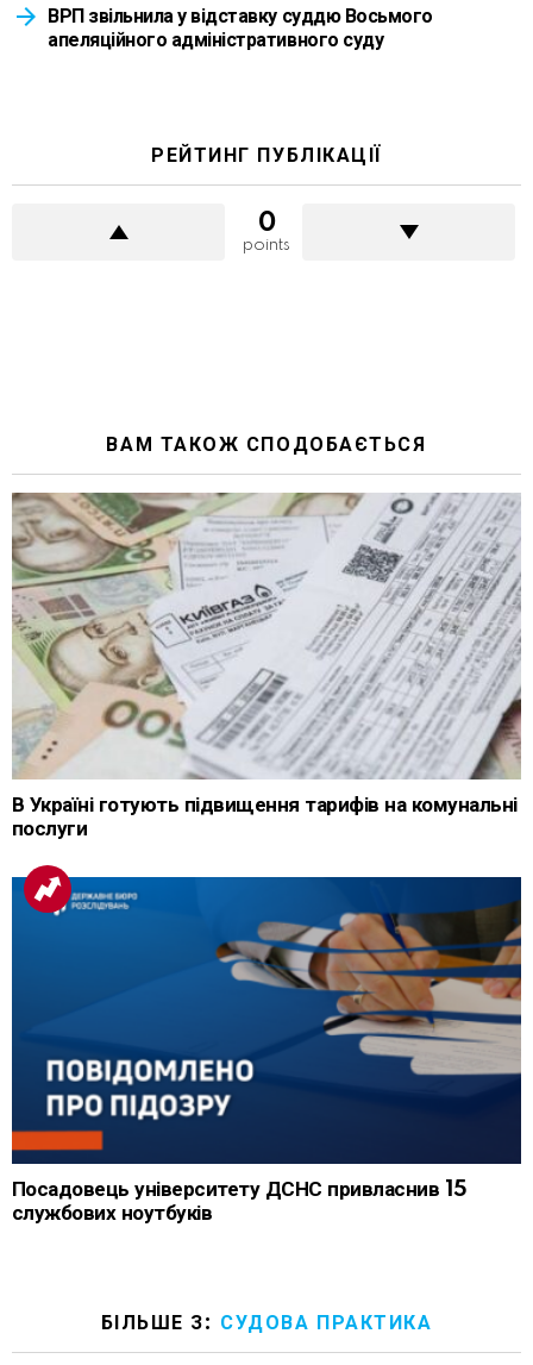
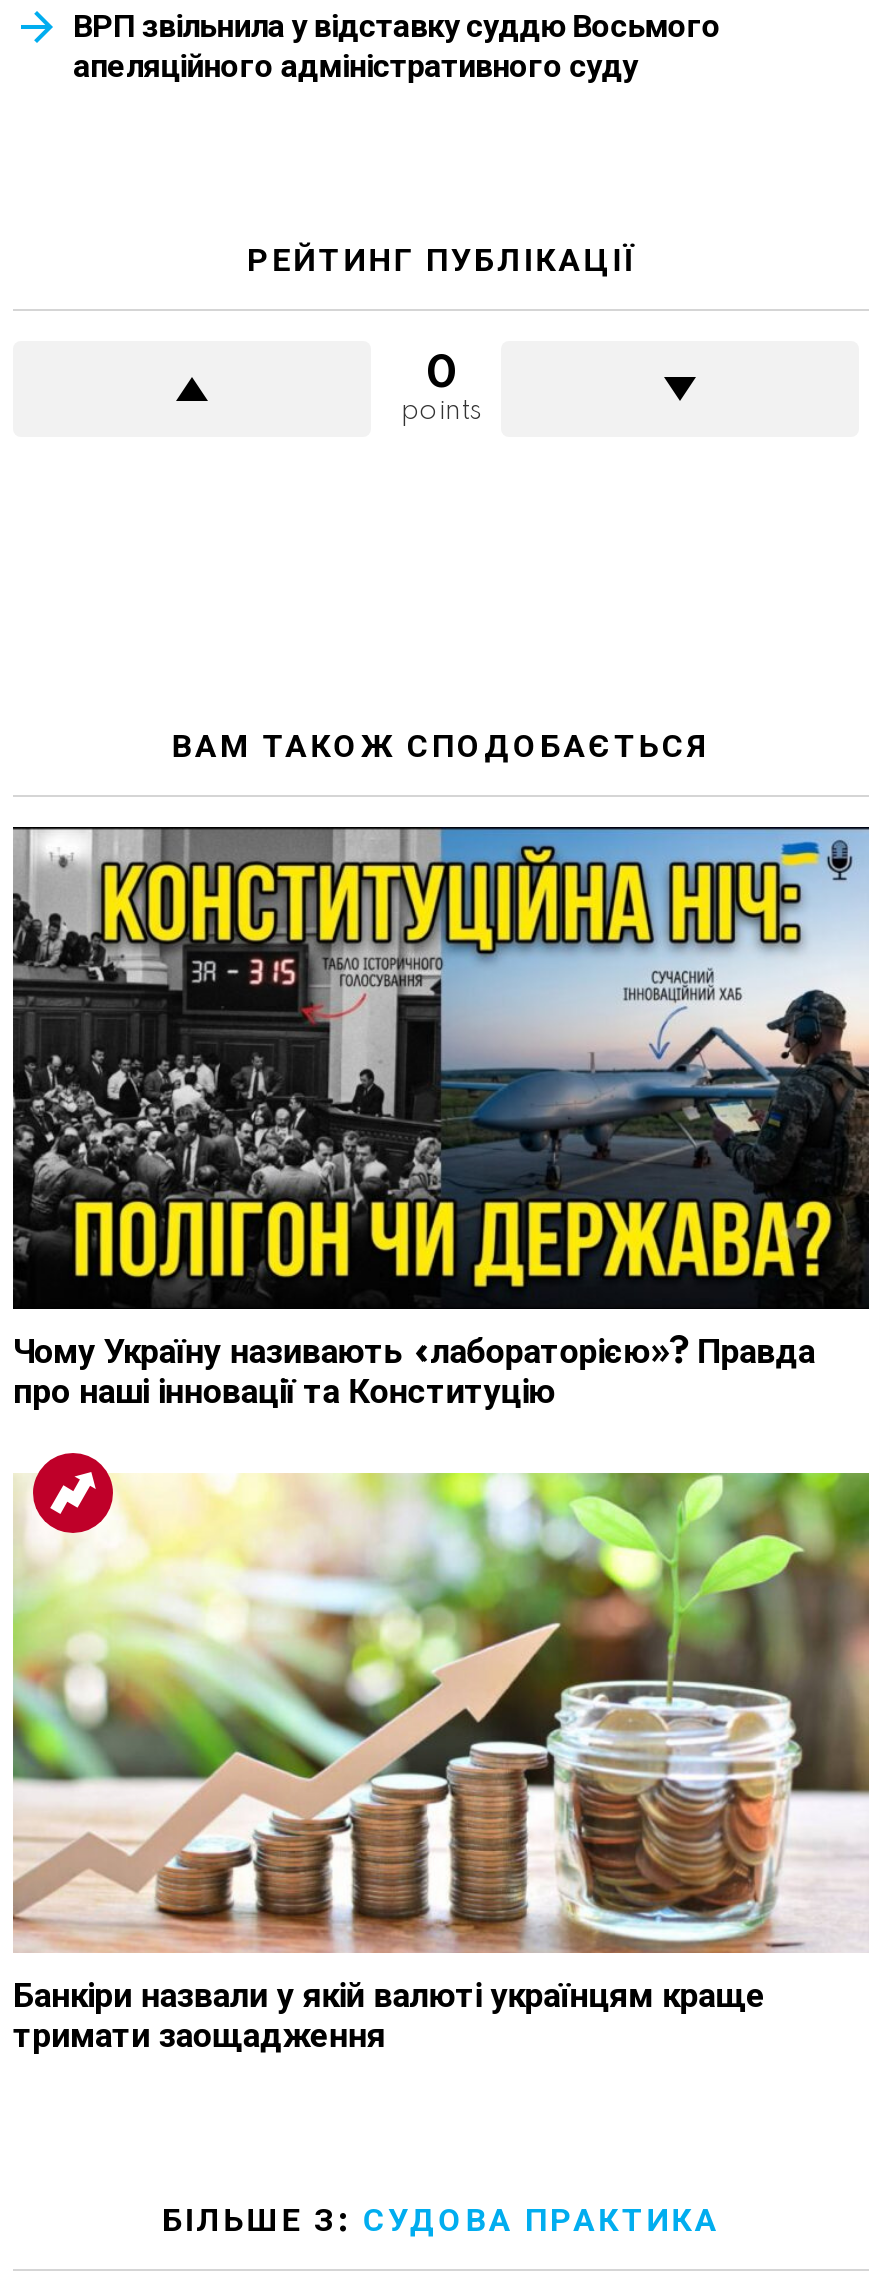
- [image]
- В Україні готують підвищення тарифів на комунальні
- послуги
+ [image]
+ Чому Україну називають «лабораторією»? Правда
+ про наші інновації та Конституцію

- [image]
- Посадовець університету ДСНС привласнив 15
- службових ноутбуків
+ [image]
+ Банкіри назвали у якій валюті українцям краще
+ тримати заощадження
